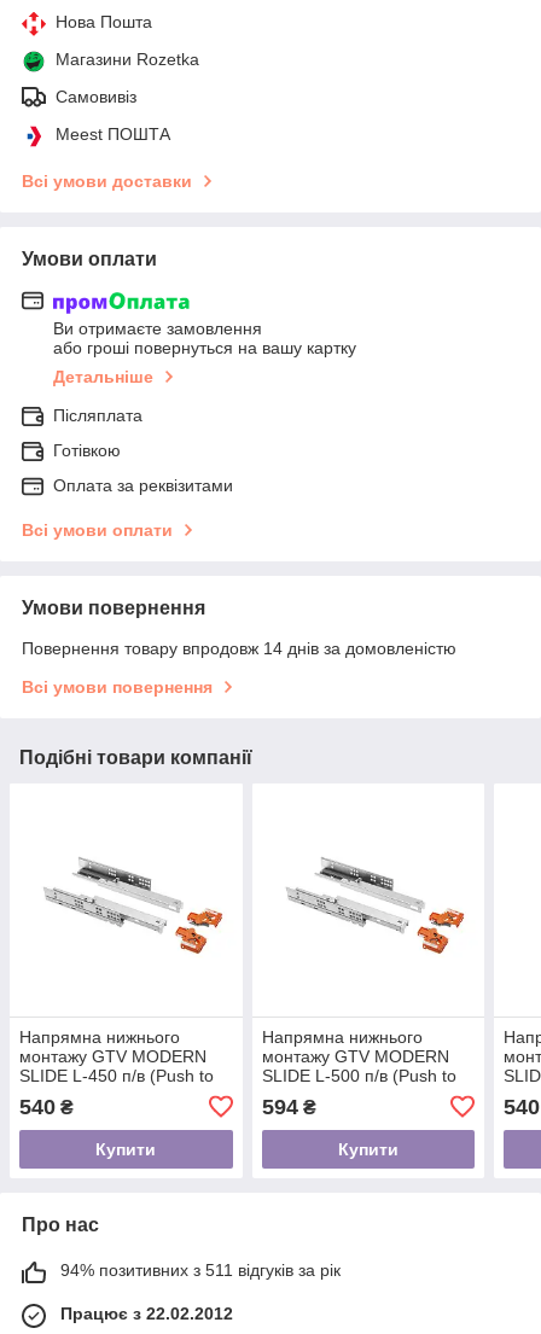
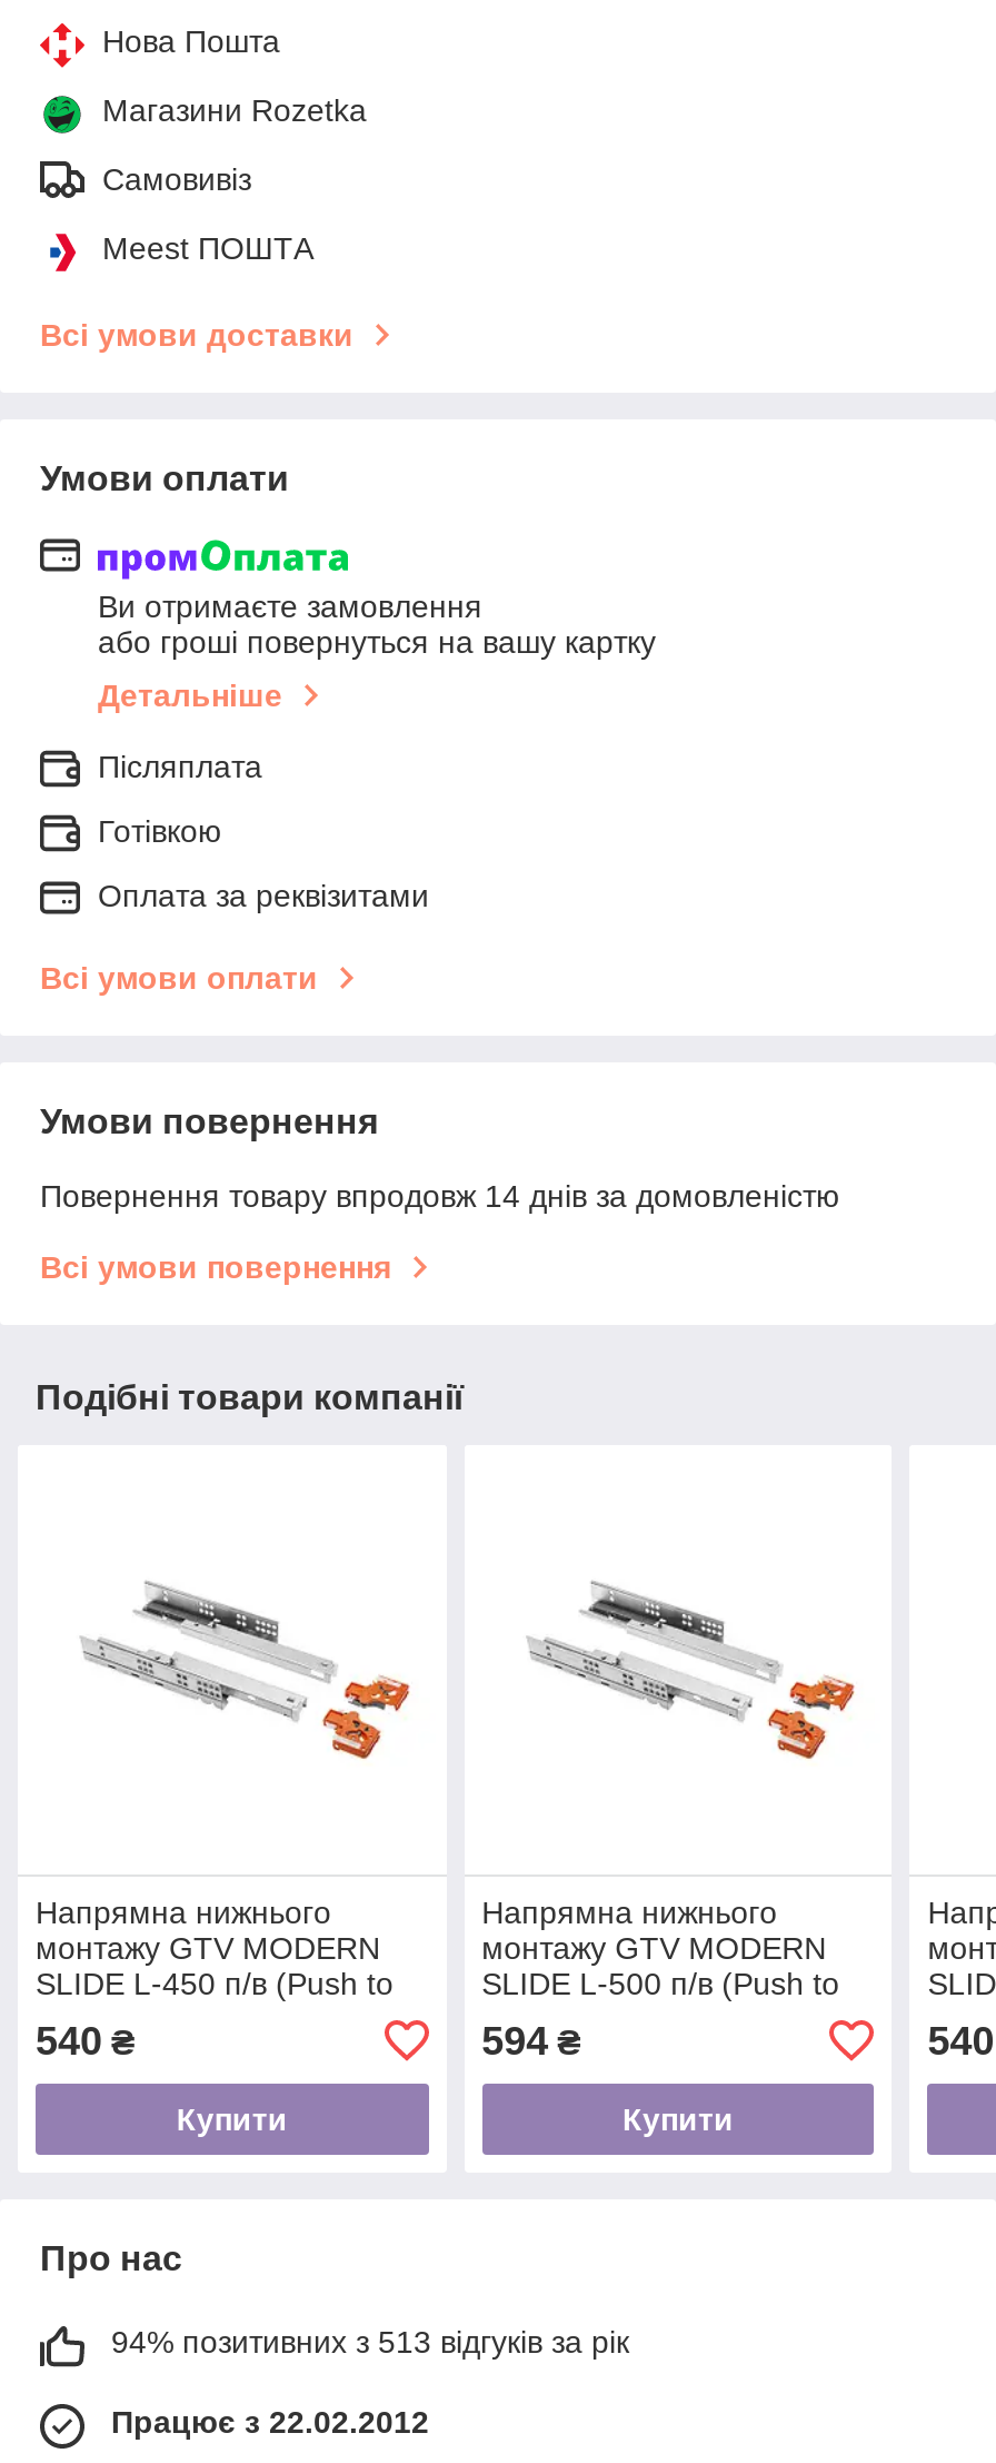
- 94% позитивних з 511 відгуків за рік
+ 94% позитивних з 513 відгуків за рік
